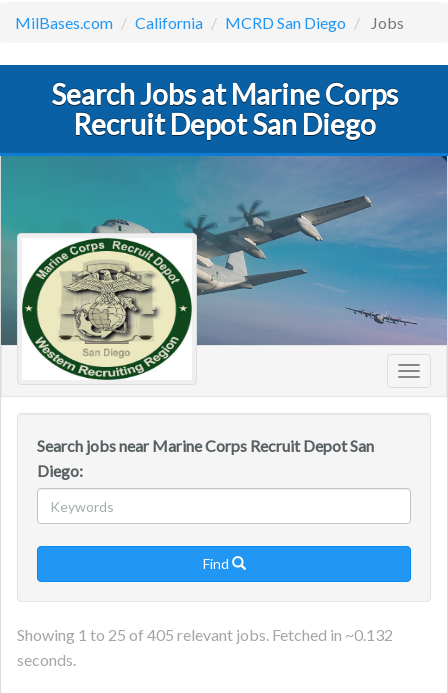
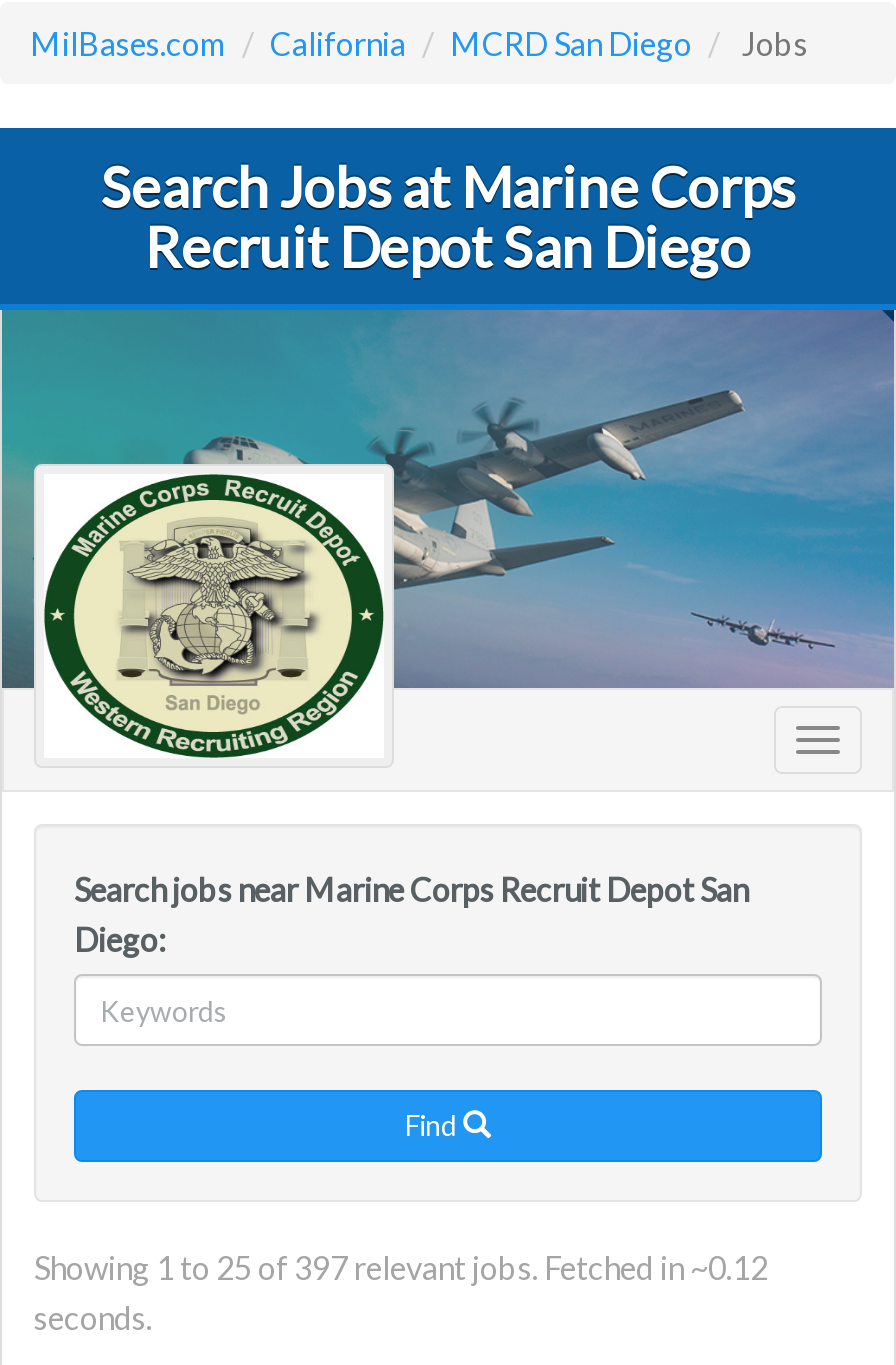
- Showing 1 to 25 of 405 relevant jobs. Fetched in ~0.132
+ Showing 1 to 25 of 397 relevant jobs. Fetched in ~0.12
